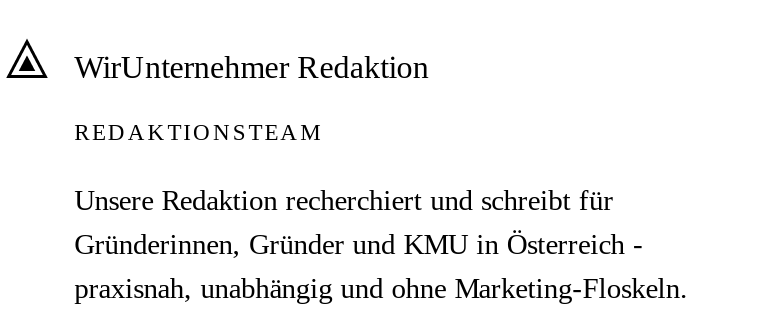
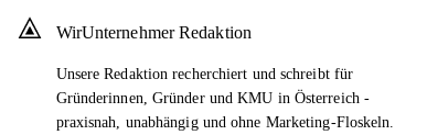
- REDAKTIONSTEAM
